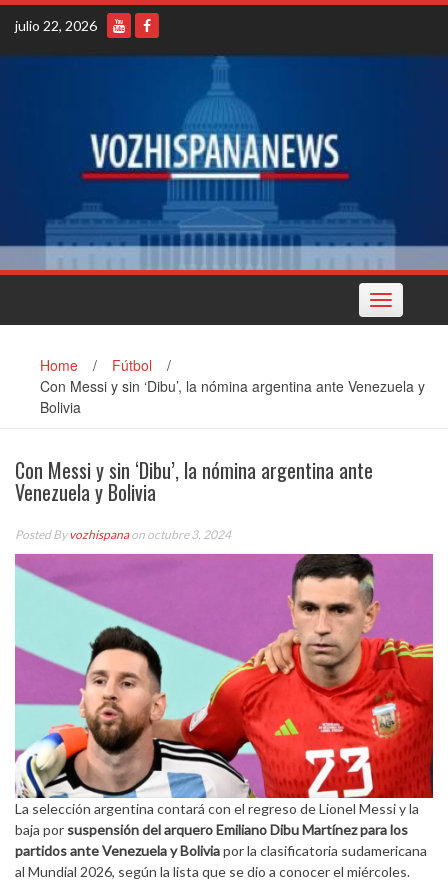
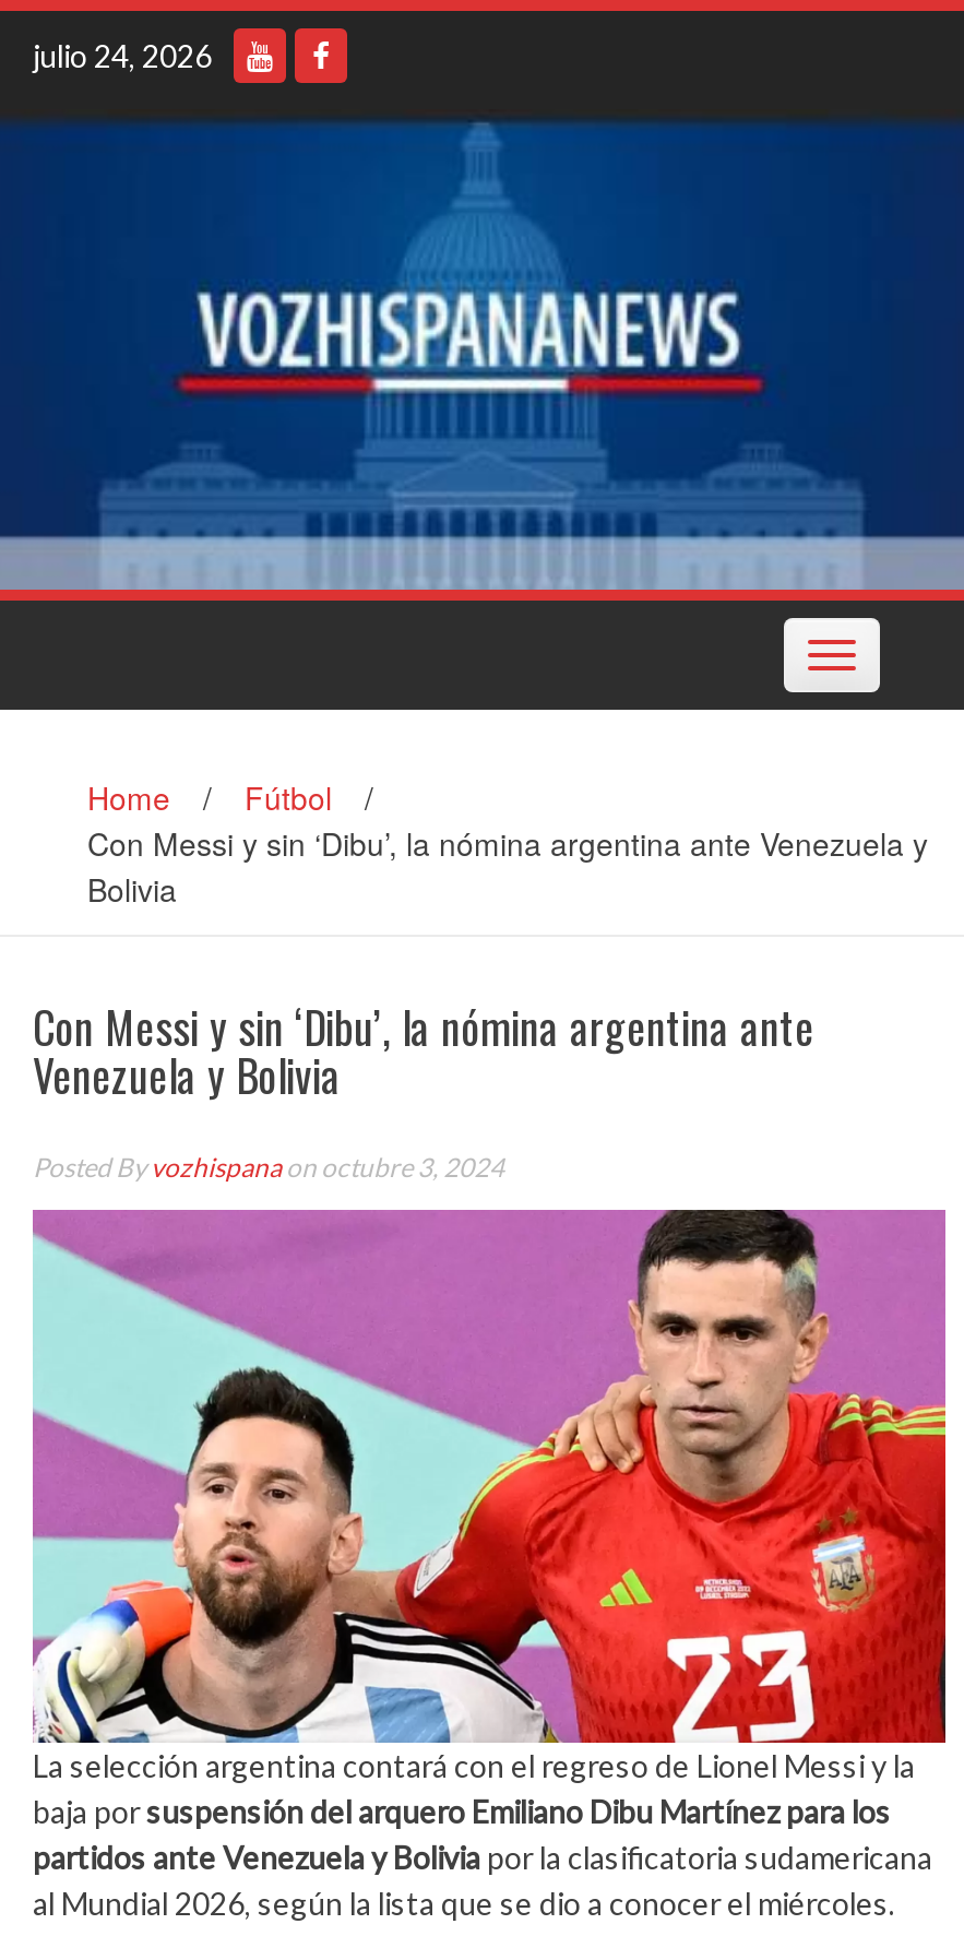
- julio 22, 2026
+ julio 24, 2026
